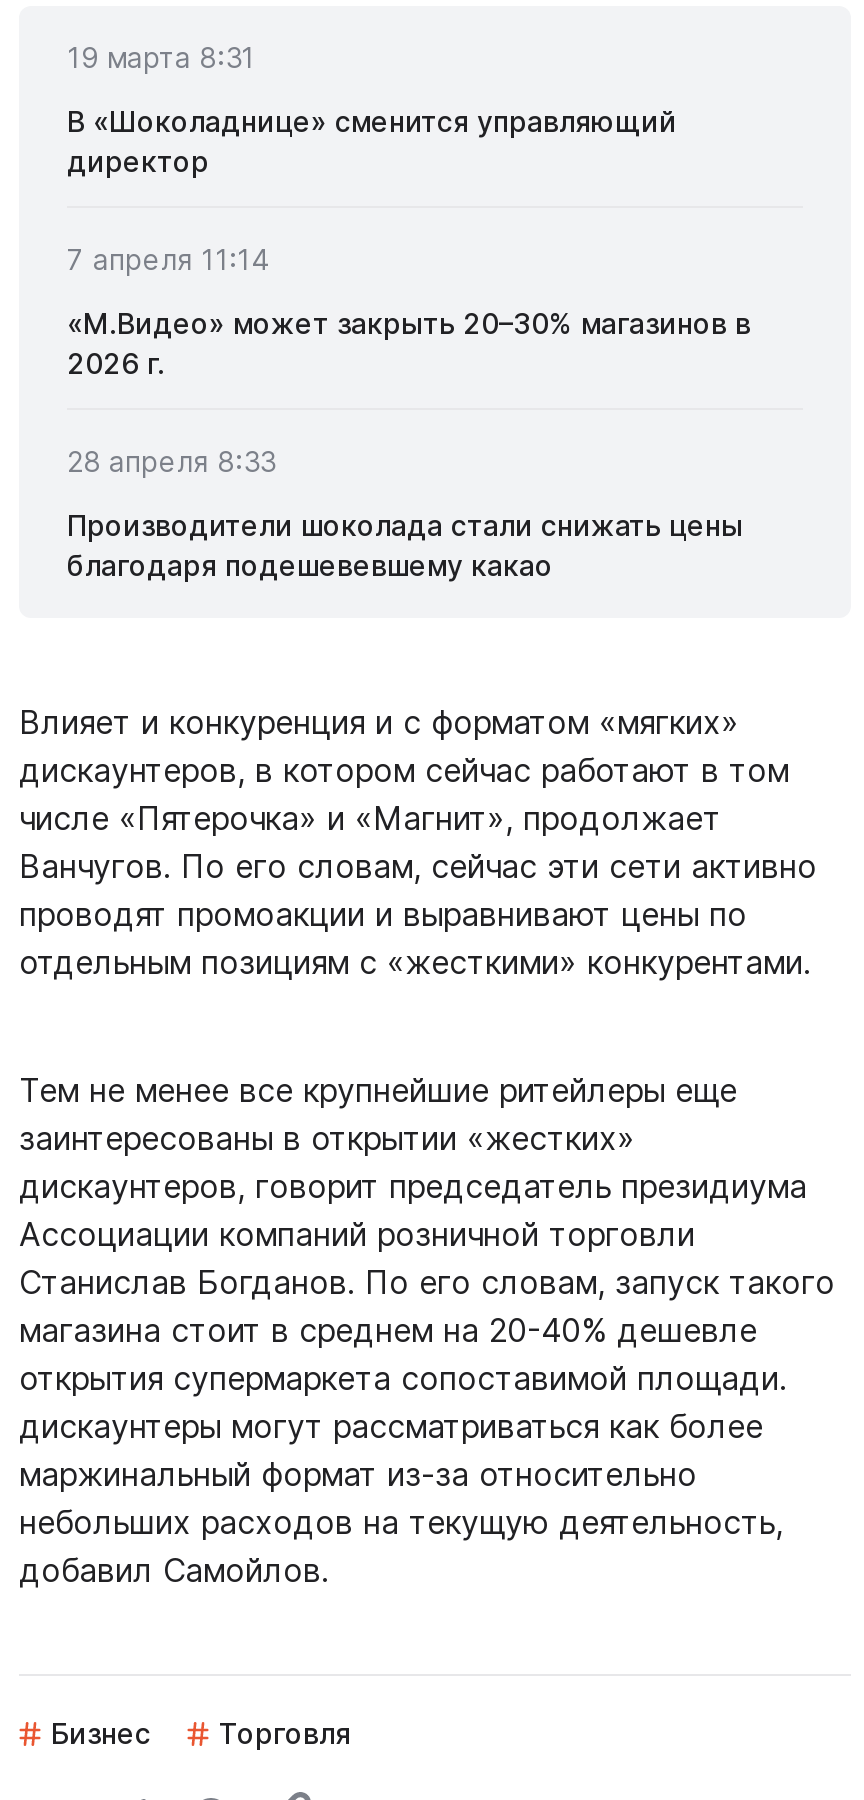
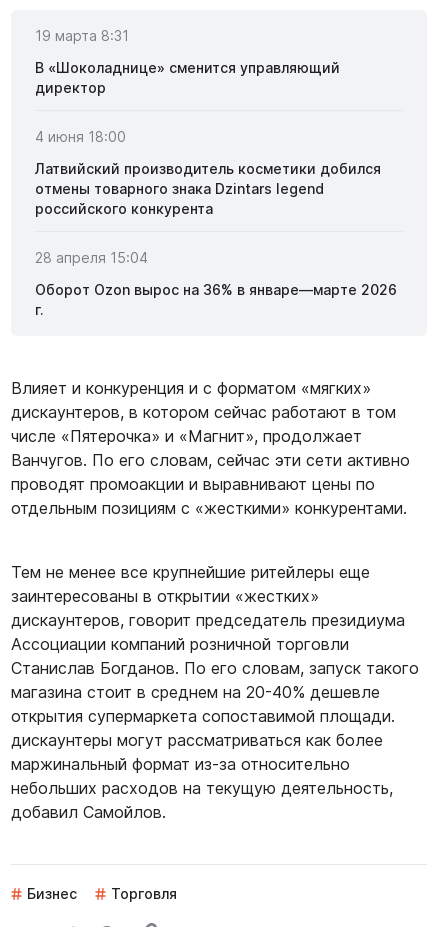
- 7 апреля 11:14
+ 4 июня 18:00

- «М.Видео» может закрыть 20–30% магазинов в
- 2026 г.
+ Латвийский производитель косметики добился
+ отмены товарного знака Dzintars legend
+ российского конкурента

- 28 апреля 8:33
+ 28 апреля 15:04

- Производители шоколада стали снижать цены
- благодаря подешевевшему какао
+ Оборот Ozon вырос на 36% в январе—марте 2026
+ г.
